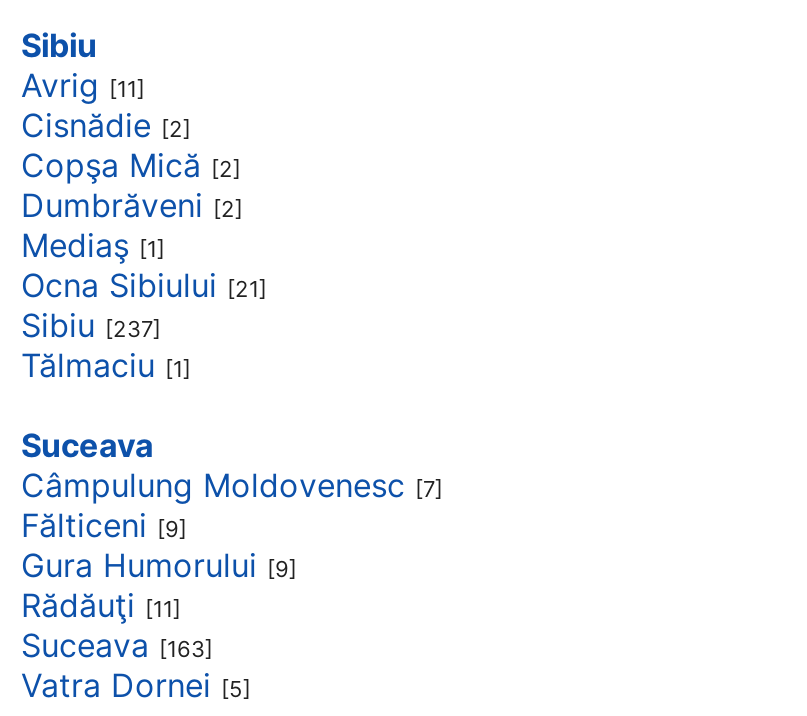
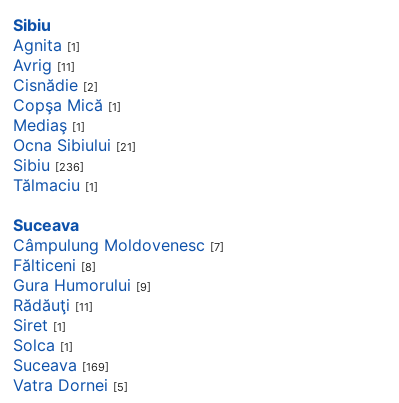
+ Agnita [1]

- Copşa Mică [2]
- Dumbrăveni [2]
+ Copşa Mică [1]

- Sibiu [237]
+ Sibiu [236]

- Fălticeni [9]
+ Fălticeni [8]

- Suceava [163]
+ Siret [1]
+ Solca [1]
+ Suceava [169]
